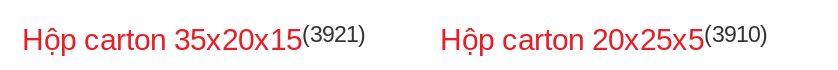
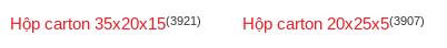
- Hộp carton 20x25x5(3910)
+ Hộp carton 20x25x5(3907)
